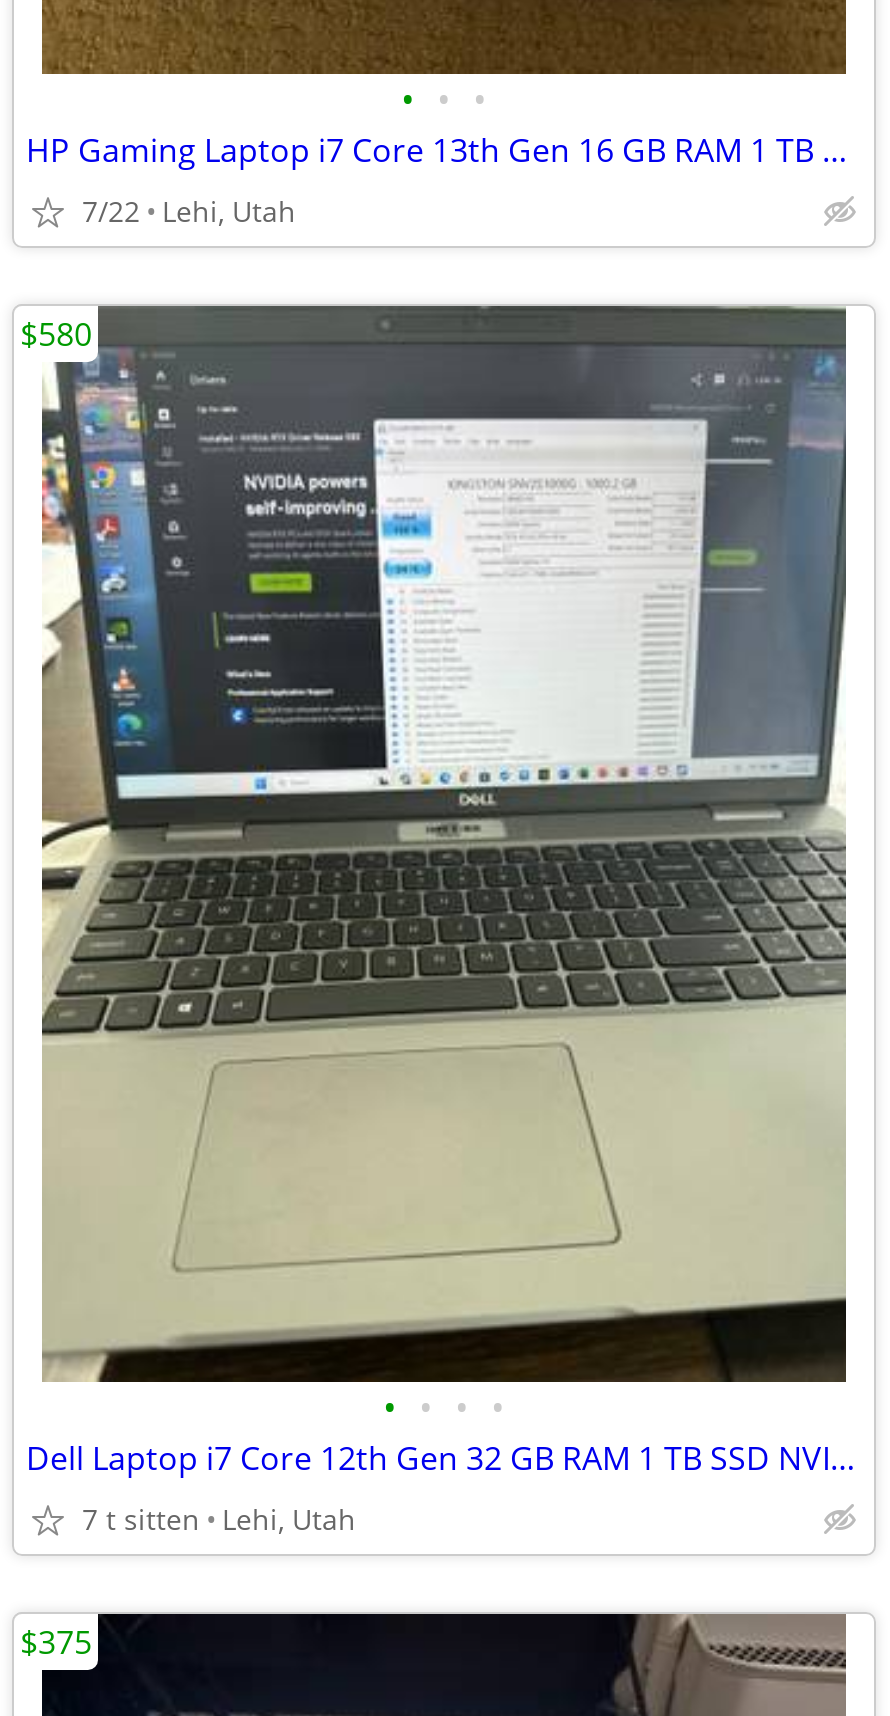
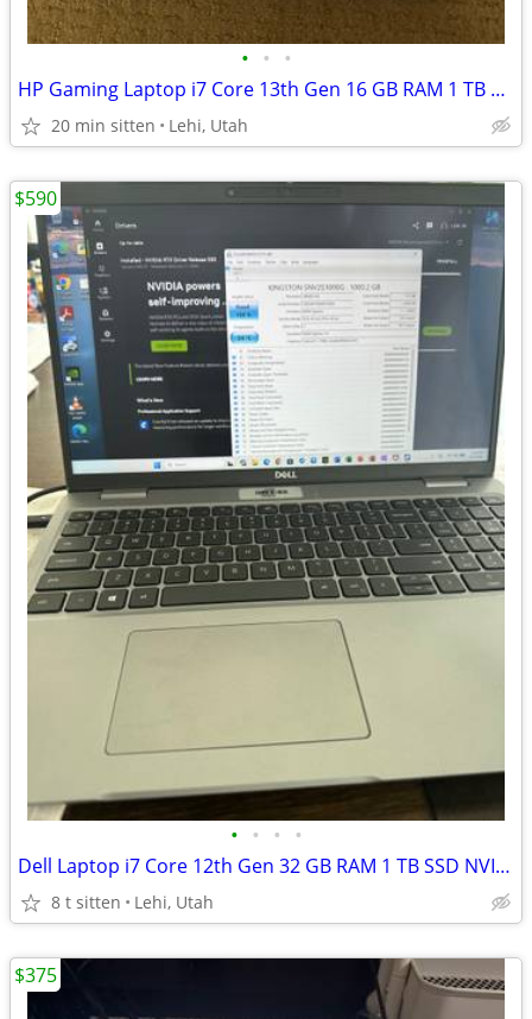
- 7/22 Lehi, Utah
+ 20 min sitten Lehi, Utah

- $580
+ $590

- 7 t sitten Lehi, Utah
+ 8 t sitten Lehi, Utah
